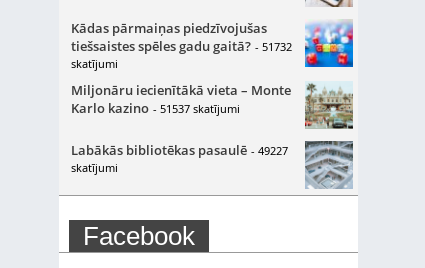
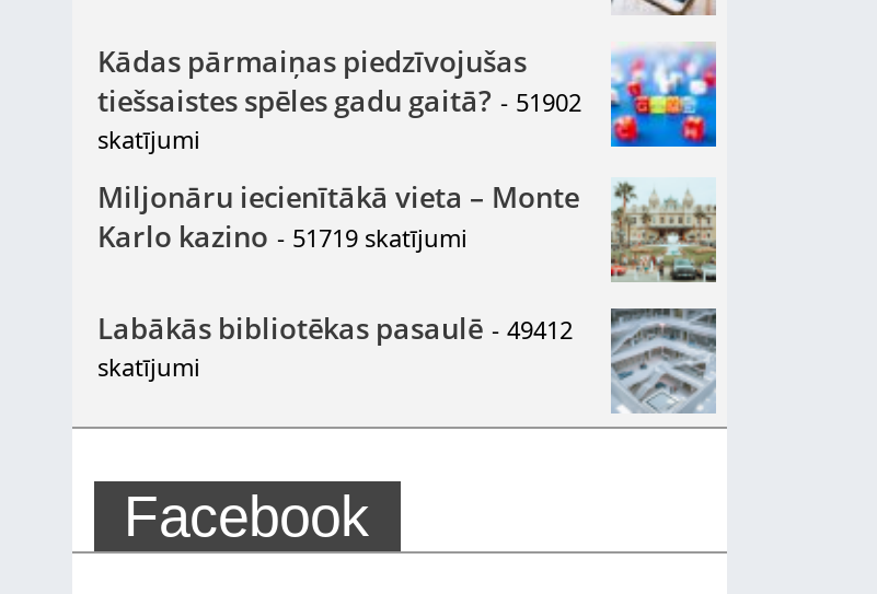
- tiešsaistes spēles gadu gaitā? - 51732
+ tiešsaistes spēles gadu gaitā? - 51902

- Karlo kazino - 51537 skatījumi
+ Karlo kazino - 51719 skatījumi

- Labākās bibliotēkas pasaulē - 49227
+ Labākās bibliotēkas pasaulē - 49412
